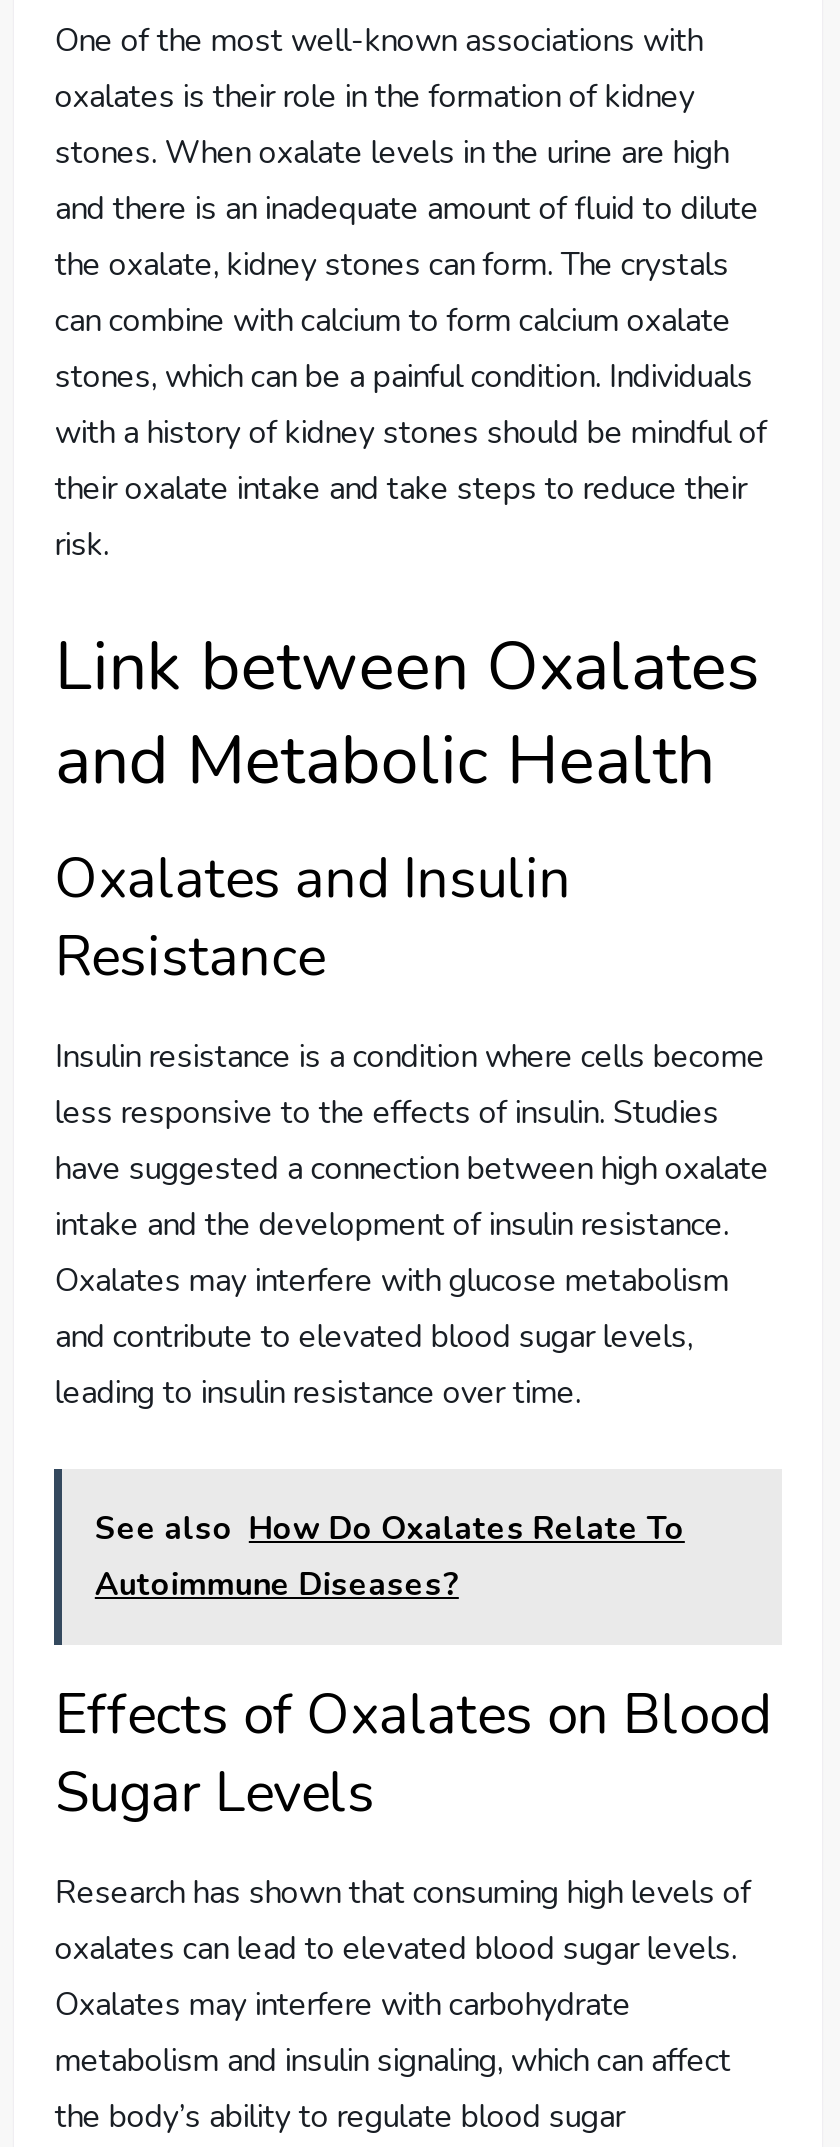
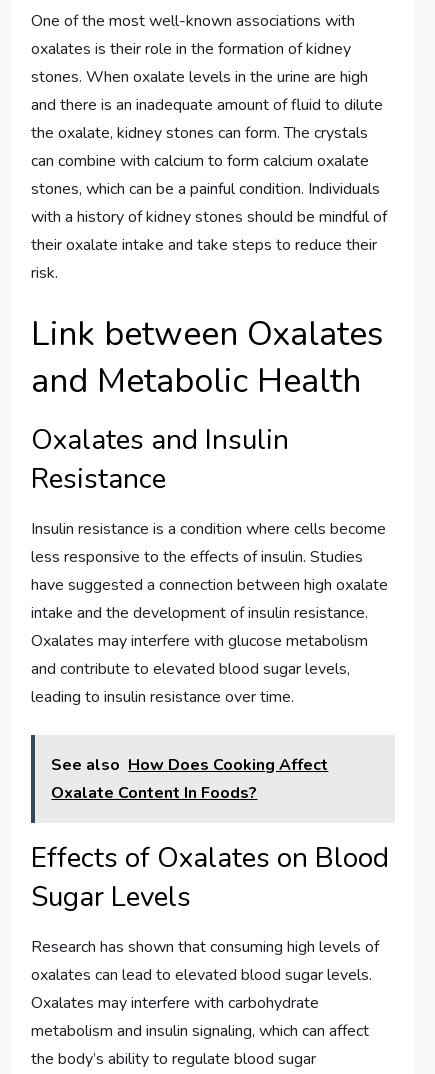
- See also How Do Oxalates Relate To
- Autoimmune Diseases?
+ See also How Does Cooking Affect
+ Oxalate Content In Foods?
